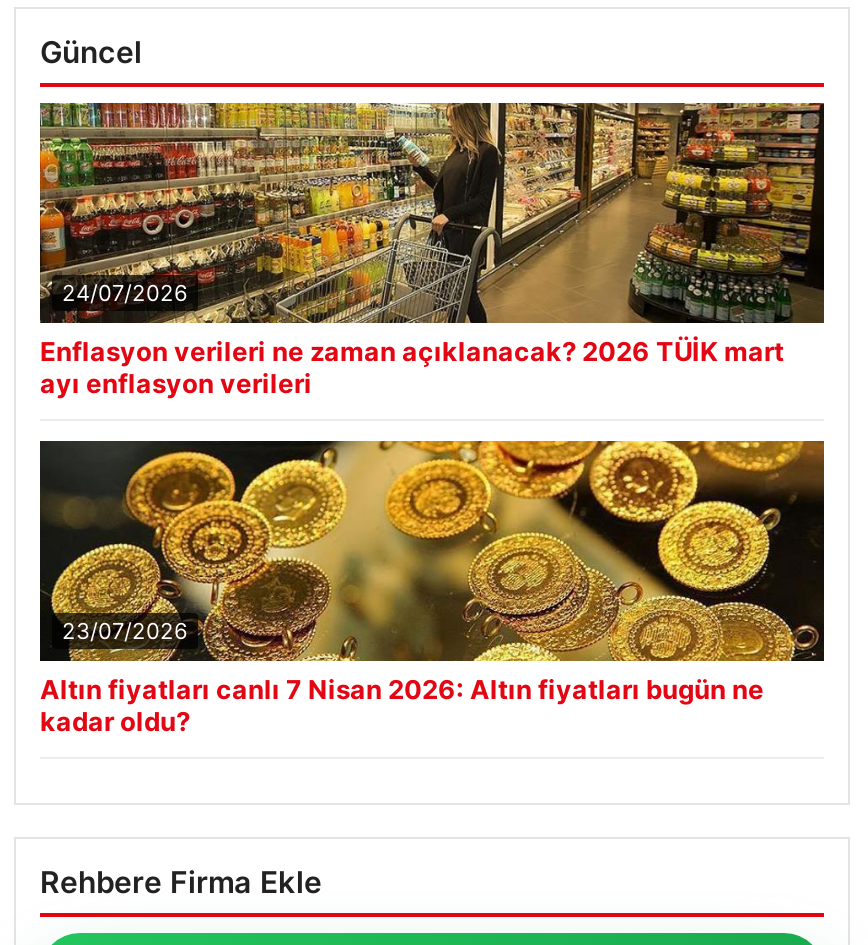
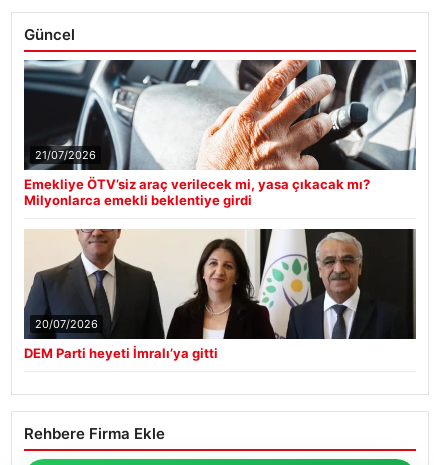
- [image]
- 24/07/2026
+ [image]
+ 21/07/2026

- Enflasyon verileri ne zaman açıklanacak? 2026 TÜİK mart
- ayı enflasyon verileri
+ Emekliye ÖTV’siz araç verilecek mi, yasa çıkacak mı?
+ Milyonlarca emekli beklentiye girdi

- [image]
- 23/07/2026
+ [image]
+ 20/07/2026

- Altın fiyatları canlı 7 Nisan 2026: Altın fiyatları bugün ne
- kadar oldu?
+ DEM Parti heyeti İmralı’ya gitti
